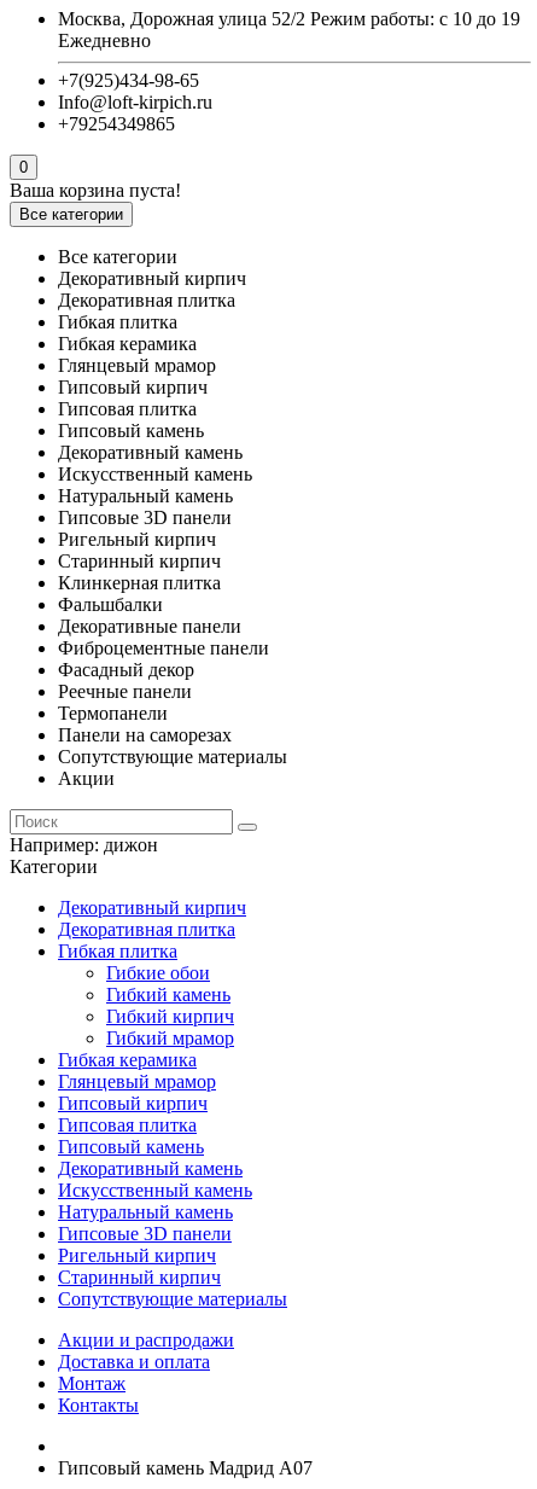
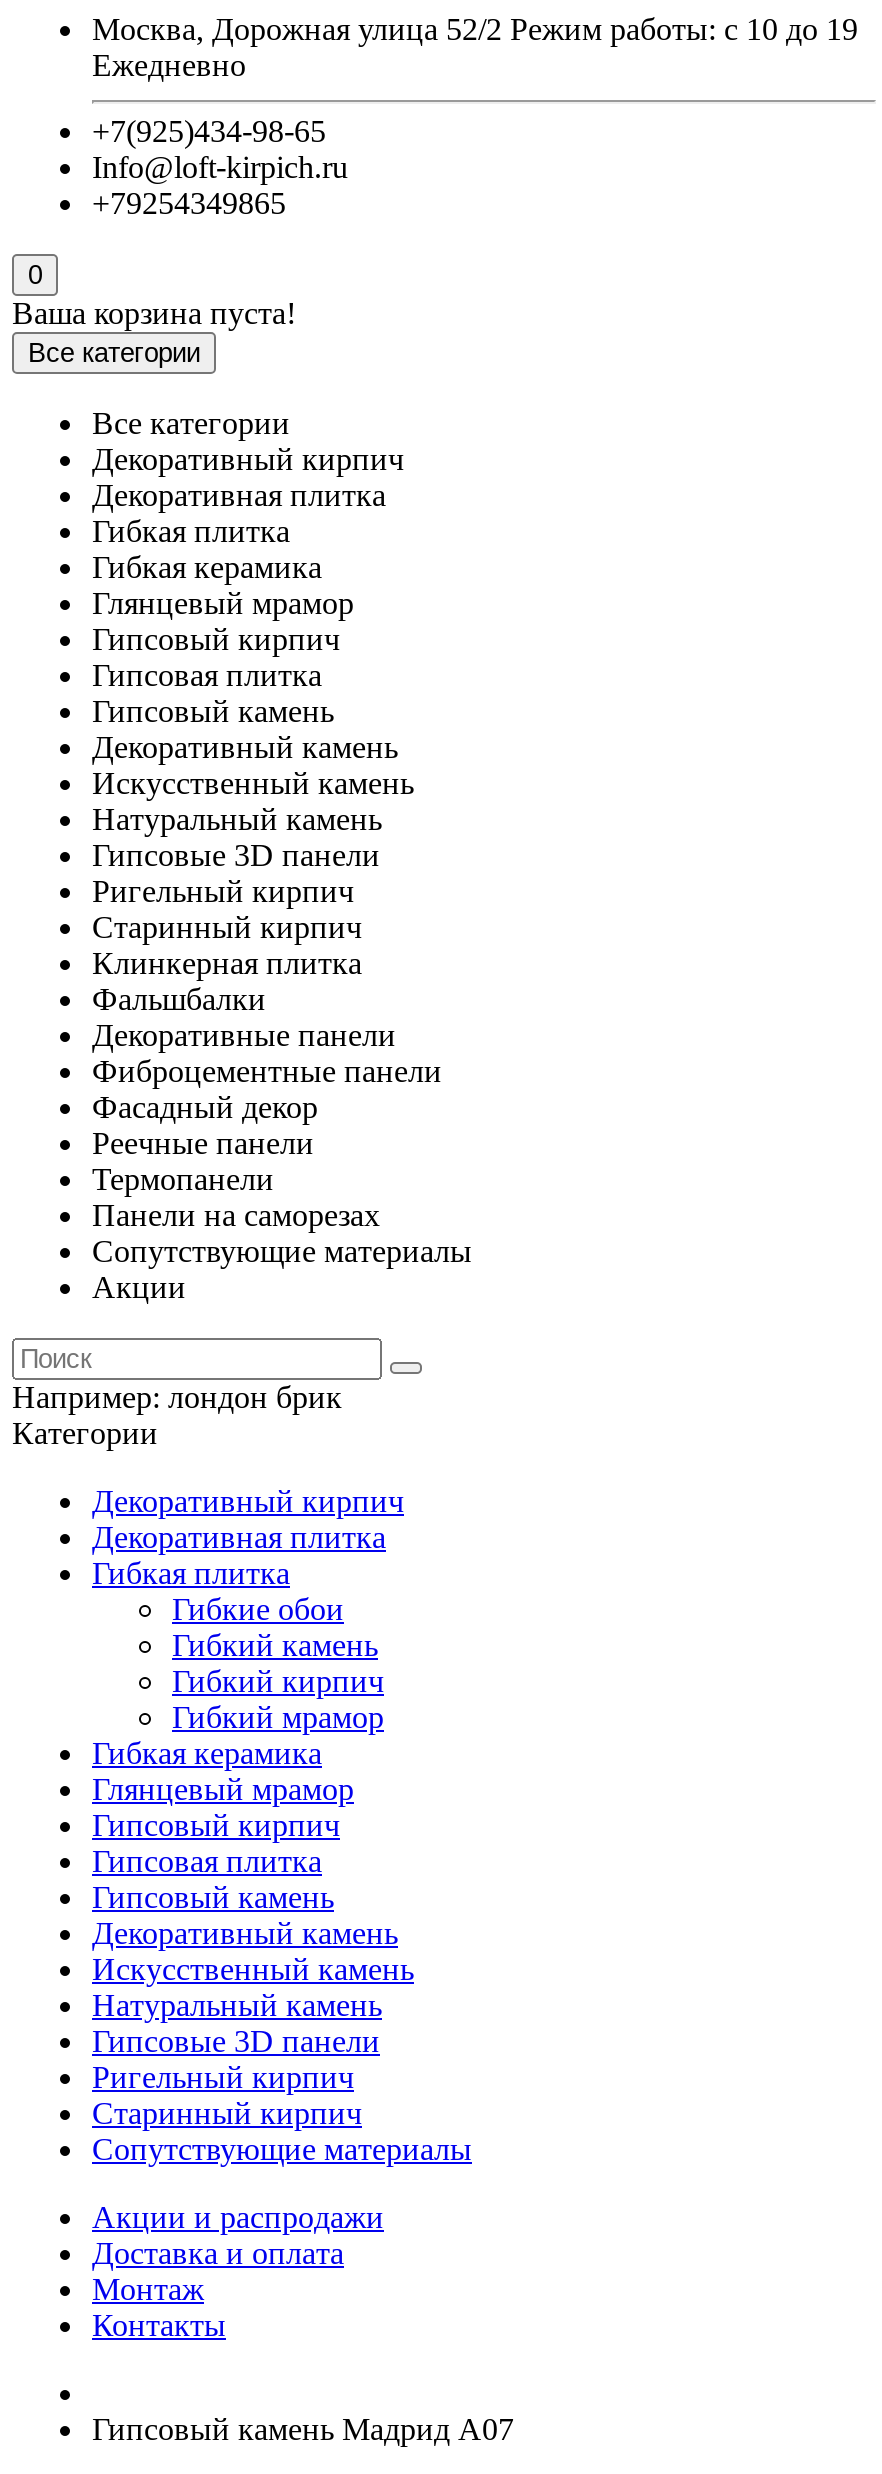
- Например:дижон
+ Например:лондон брик
